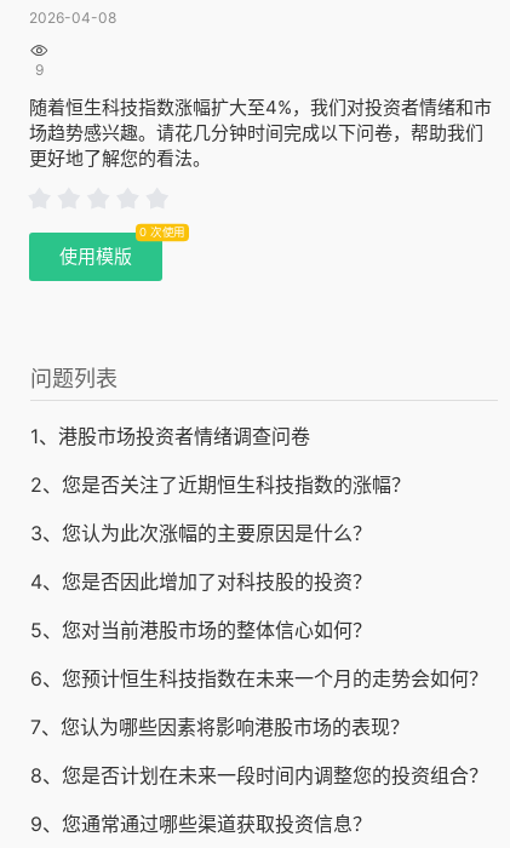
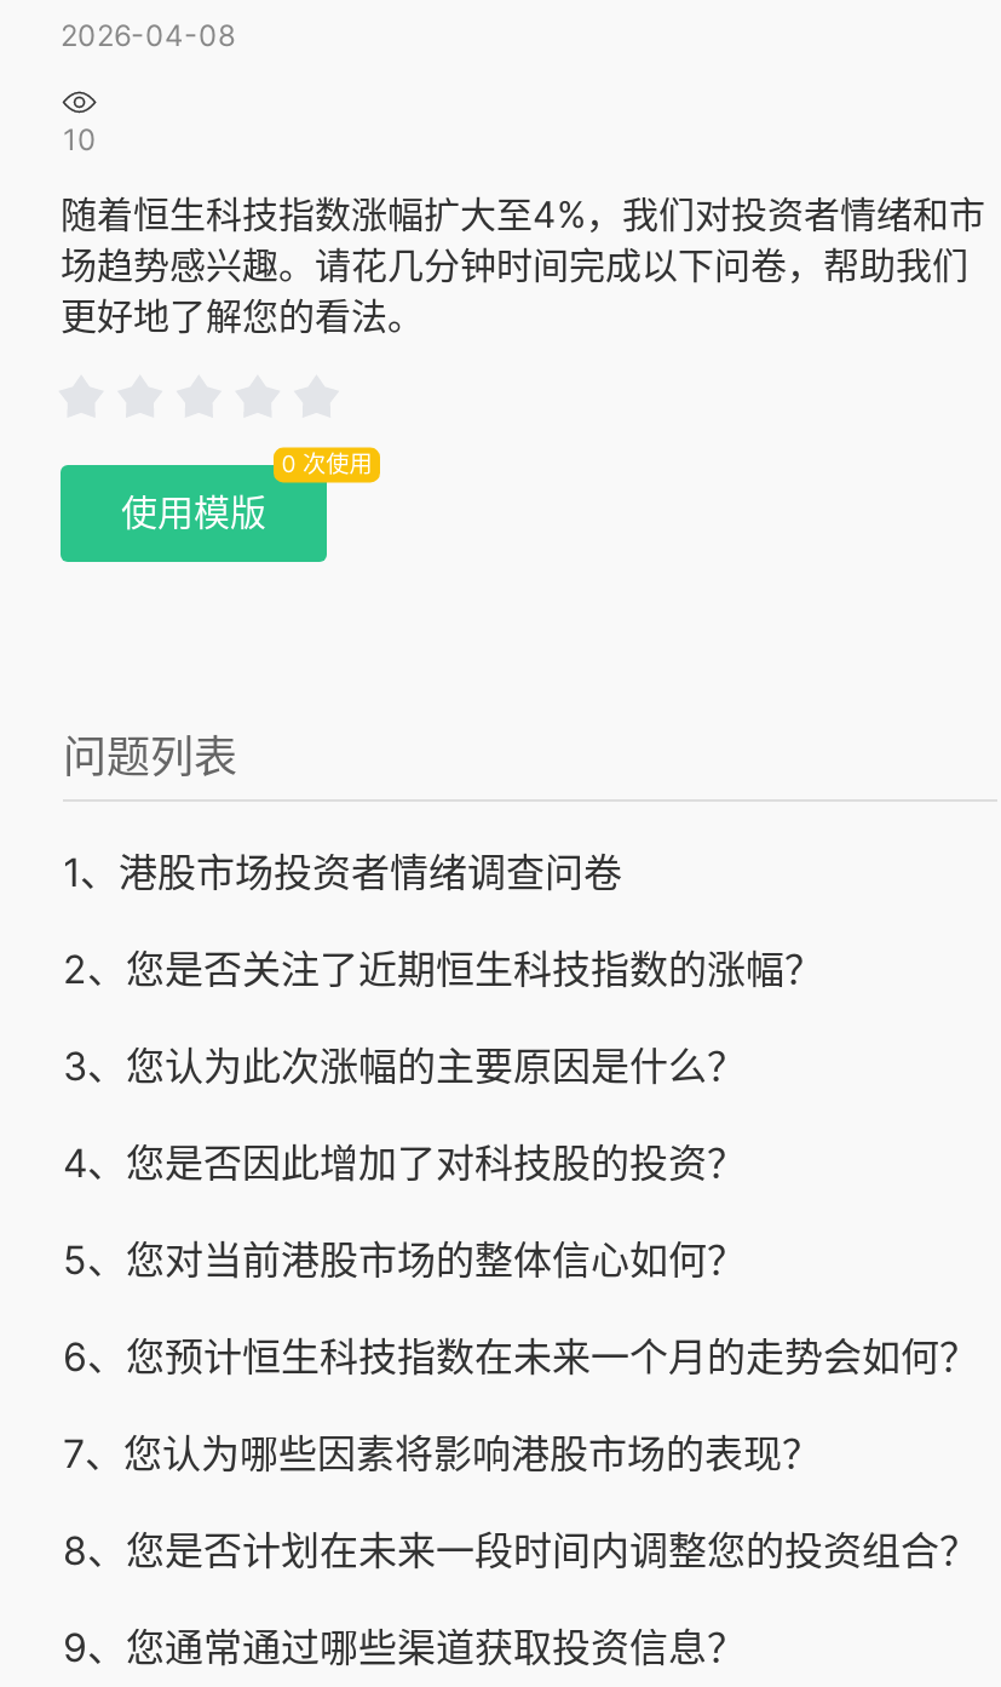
- 9
+ 10
